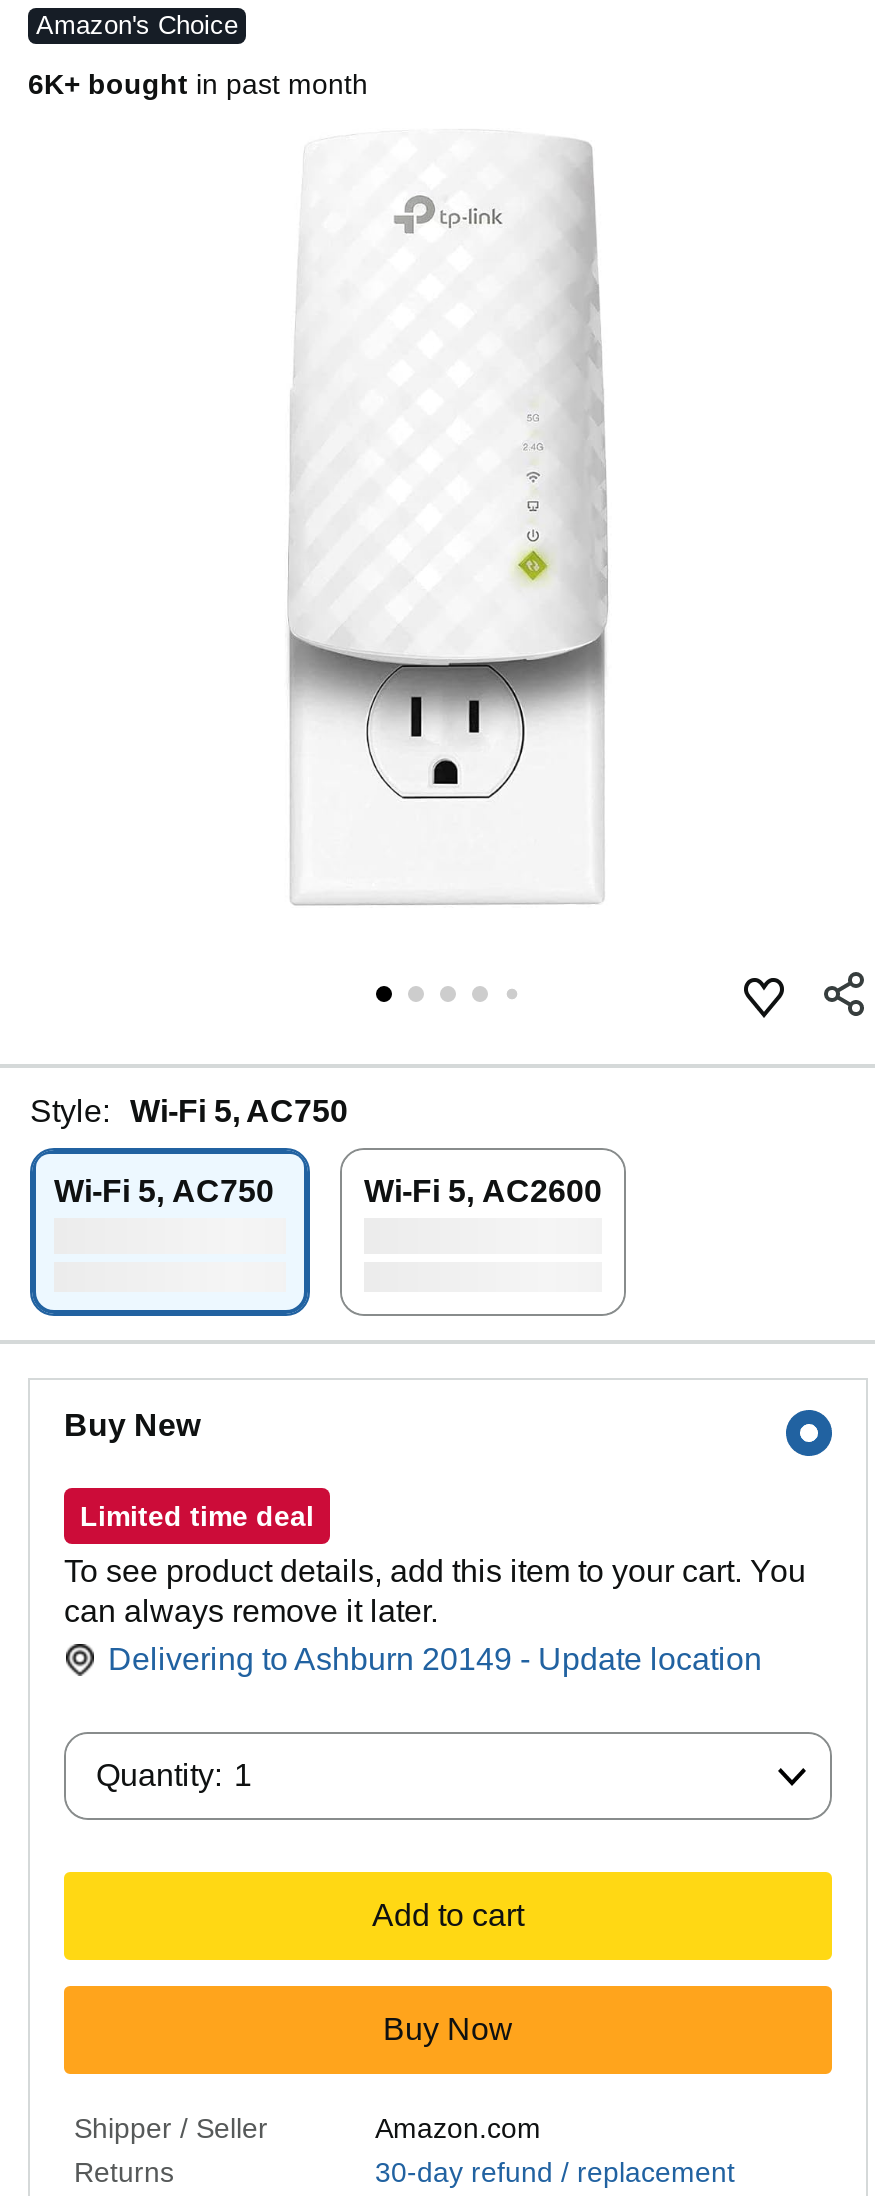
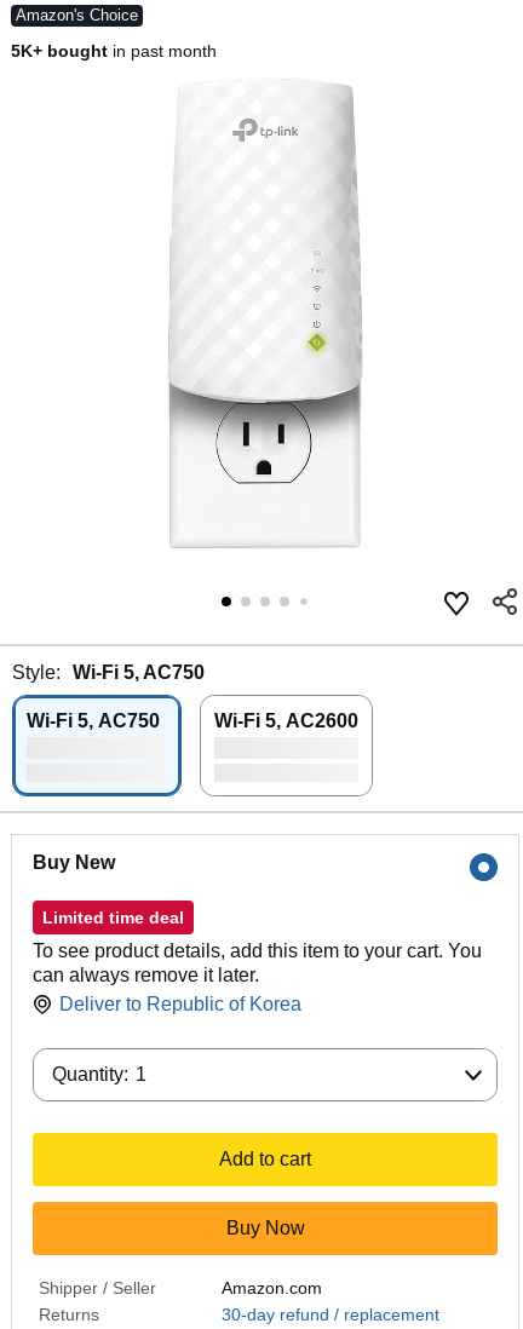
- 6K+ bought in past month
+ 5K+ bought in past month

- Delivering to Ashburn 20149 - Update location
+ Deliver to Republic of Korea
